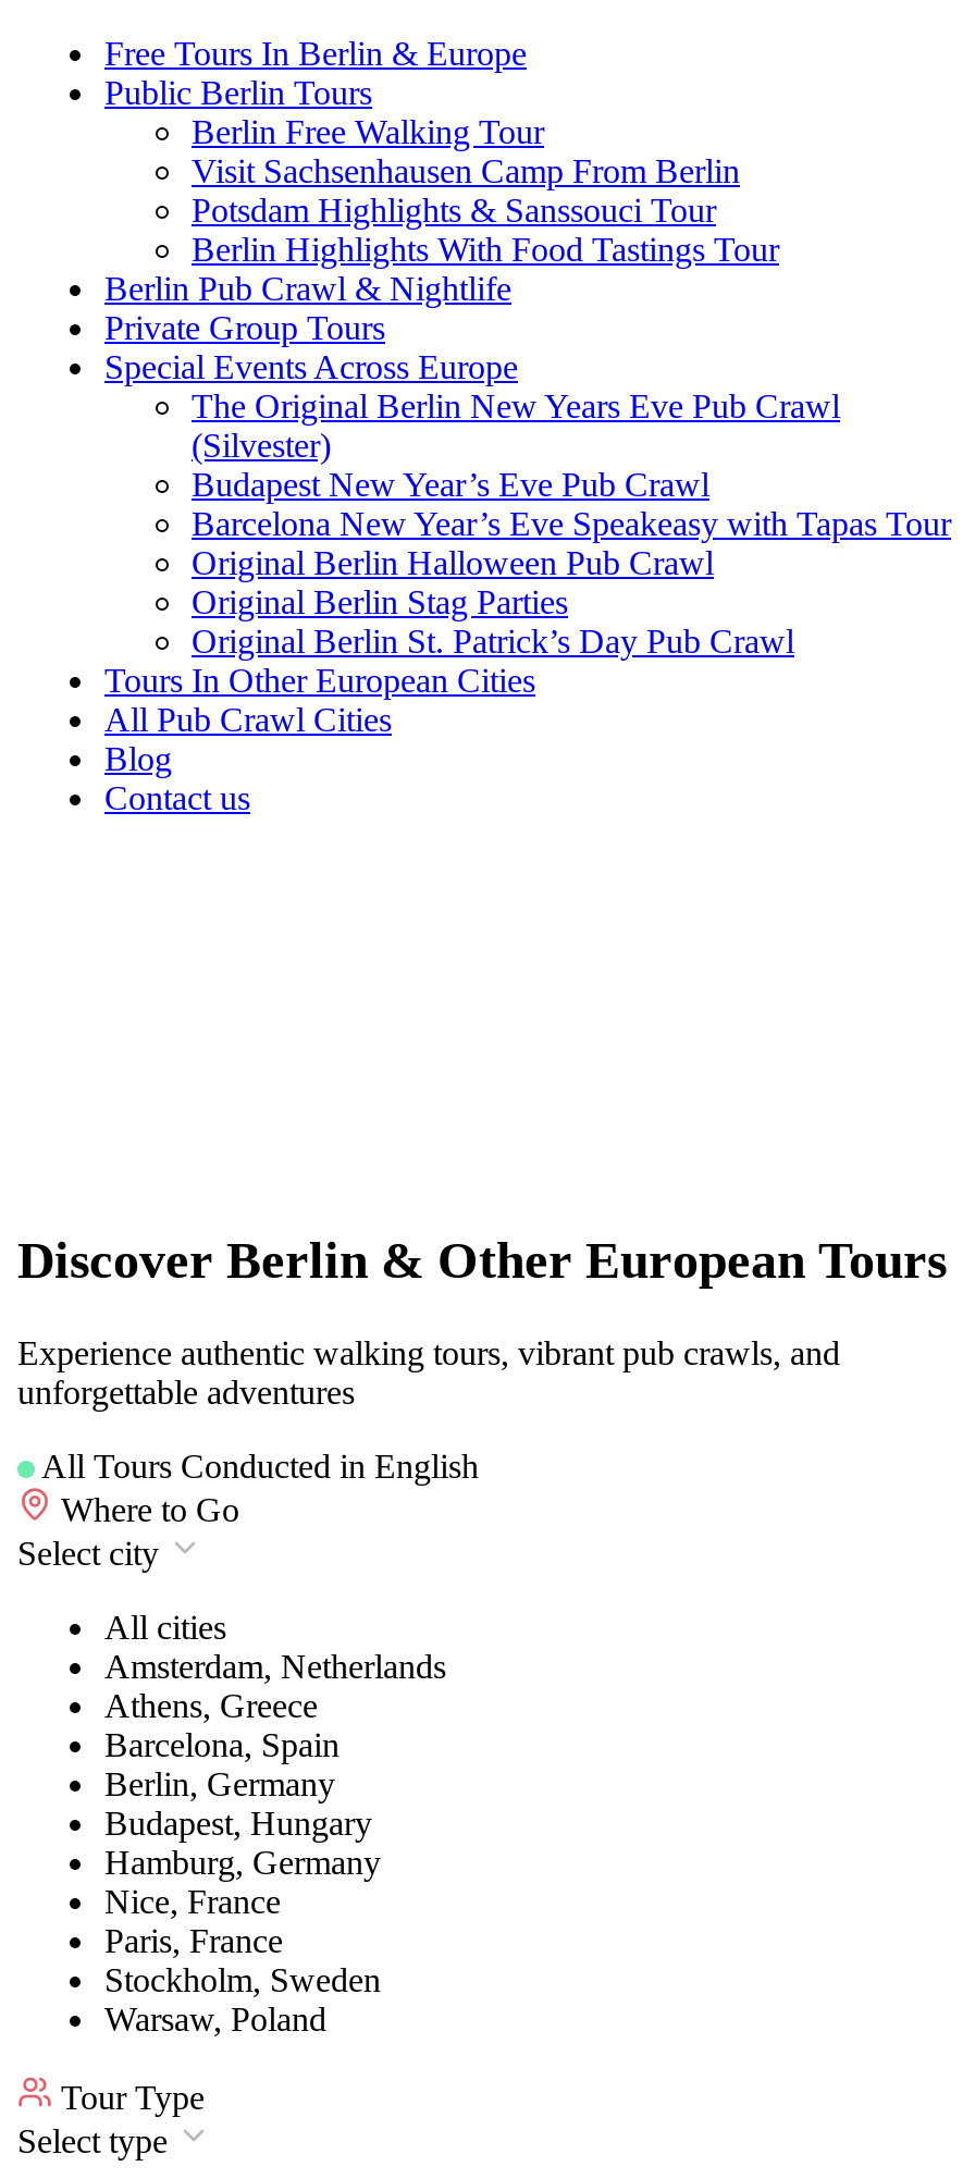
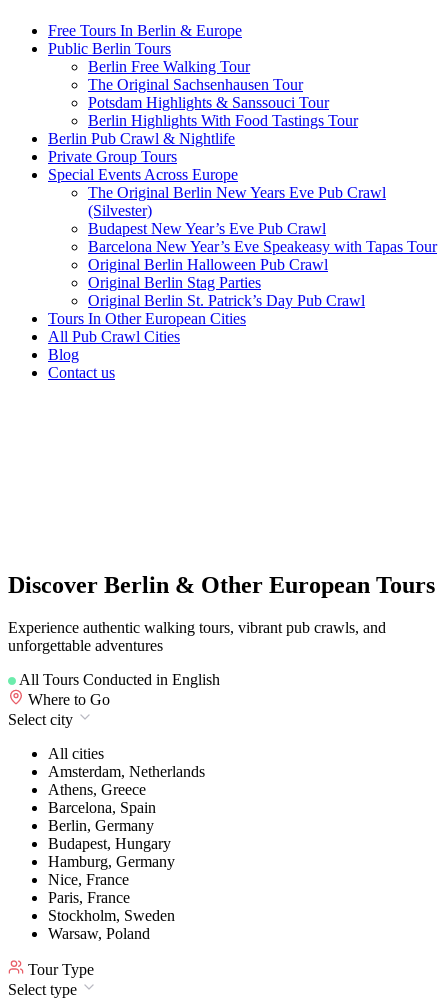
- Visit Sachsenhausen Camp From Berlin
+ The Original Sachsenhausen Tour
